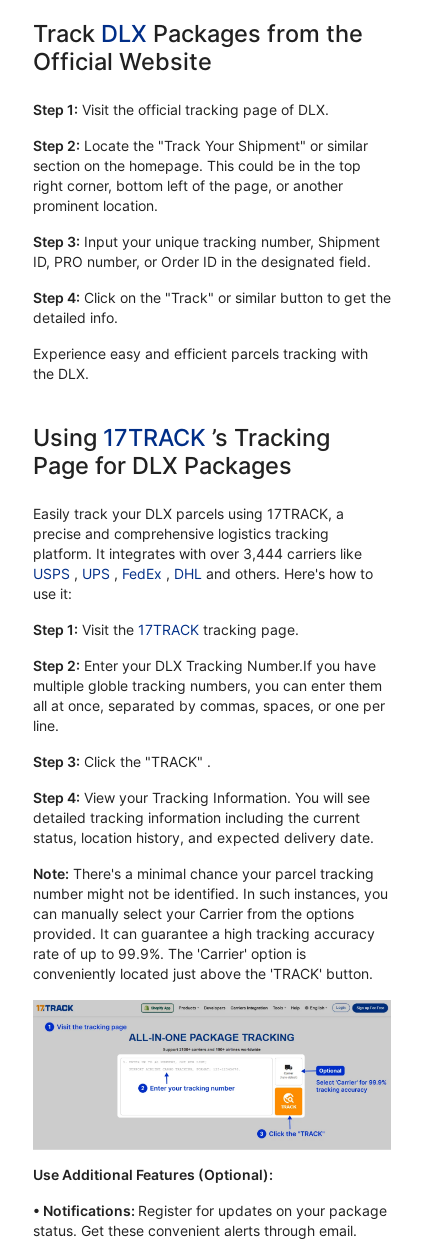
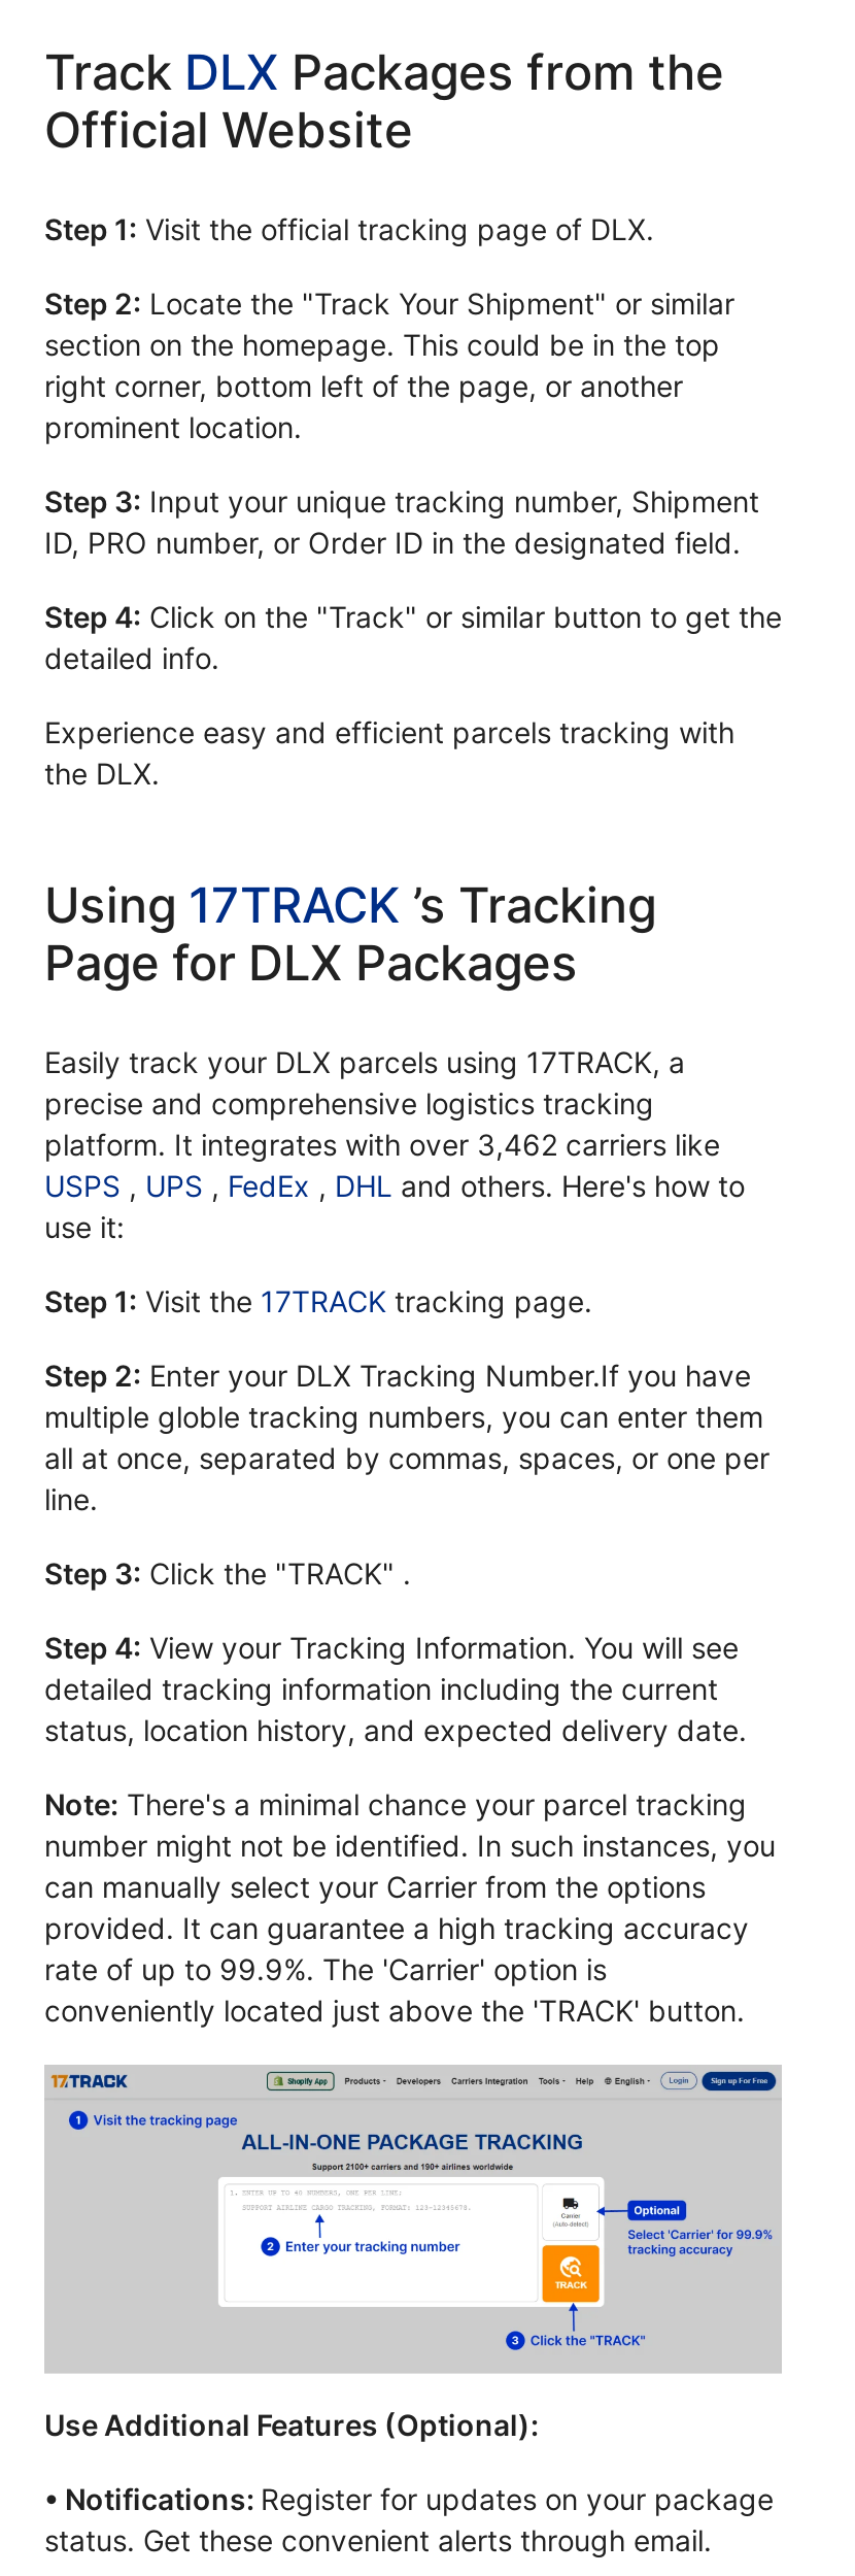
- platform. It integrates with over 3,444 carriers like
+ platform. It integrates with over 3,462 carriers like
